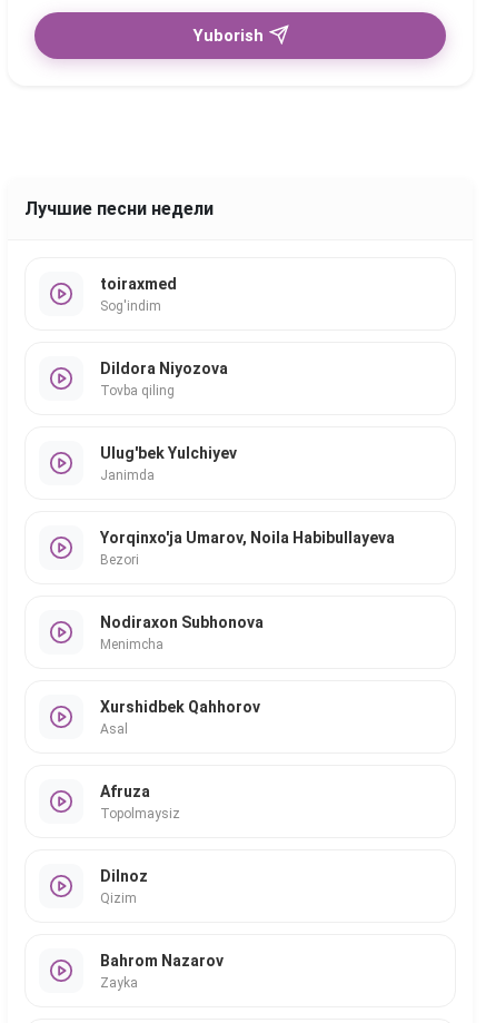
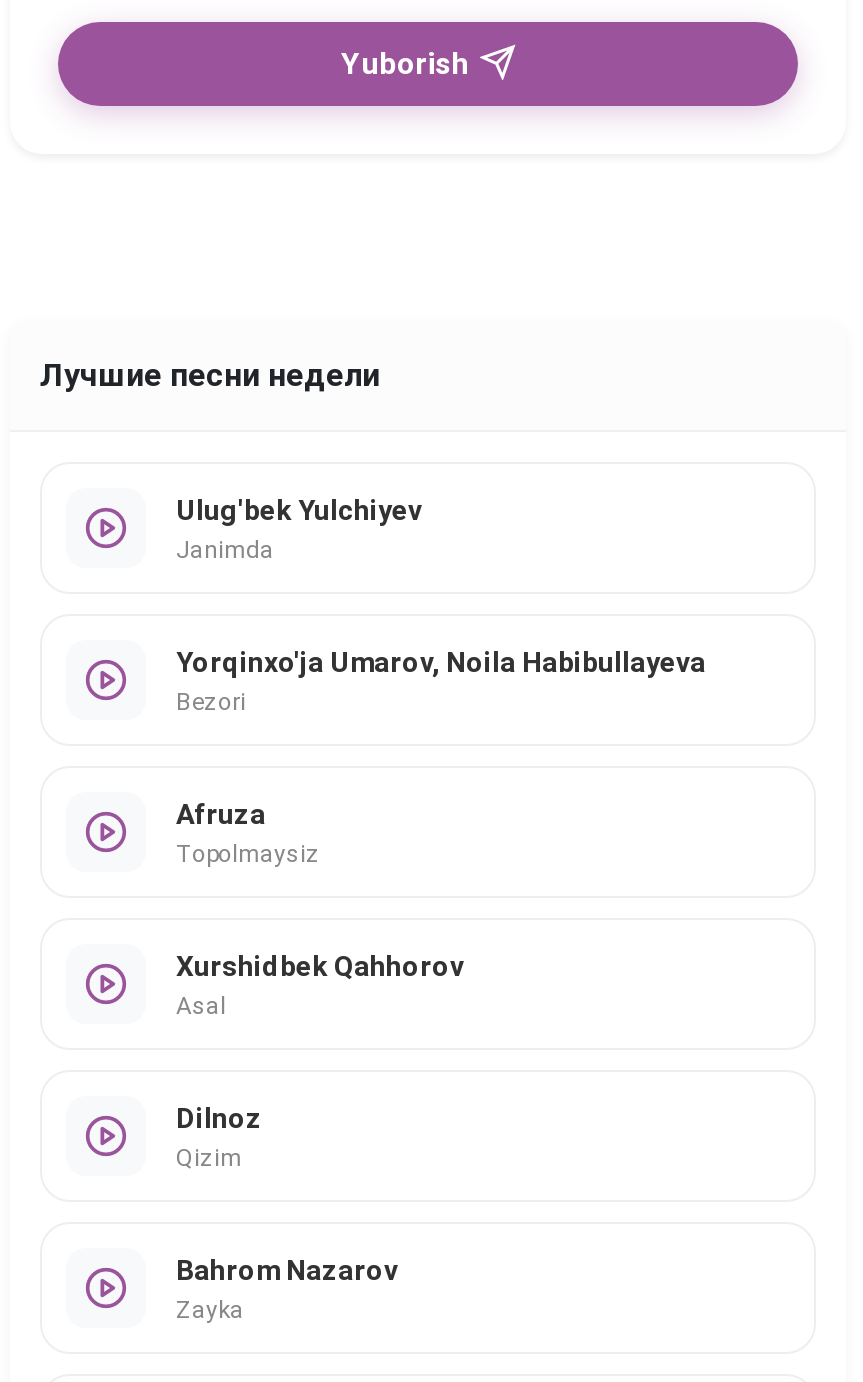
- toiraxmed
- Sog'indim

- Dildora Niyozova
- Tovba qiling

- Nodiraxon Subhonova
- Menimcha

moved up: Afruza | Topolmaysiz
